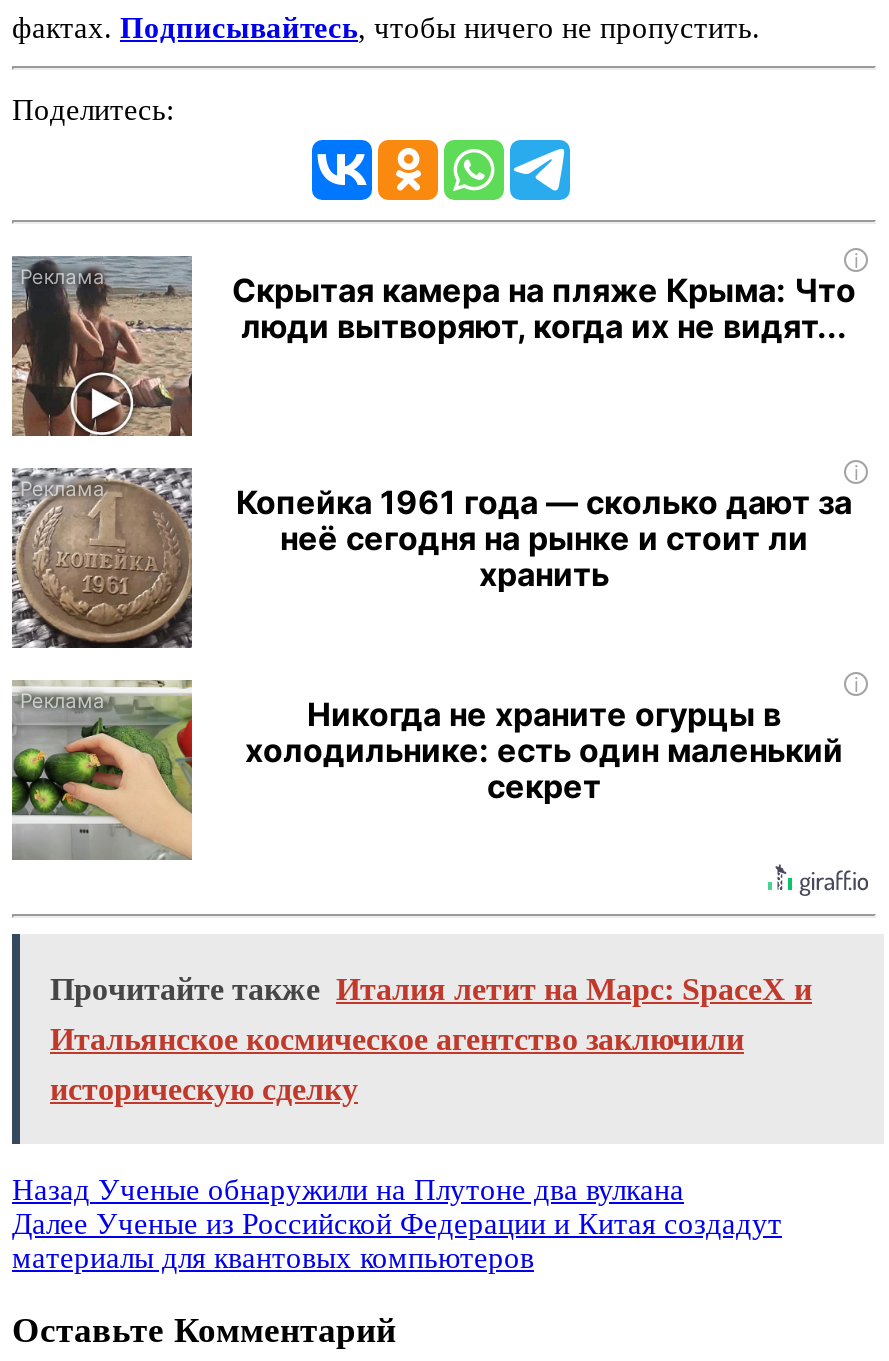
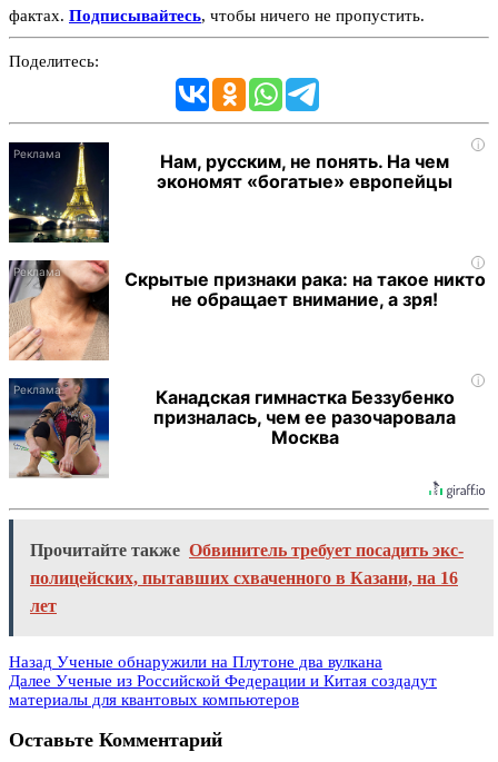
- [image]
+ [image]

- Скрытая камера на пляже Крыма: Что
- люди вытворяют, когда их не видят...
+ Нам, русским, не понять. На чем
+ экономят «богатые» европейцы

- [image]
- Копейка 1961 года — сколько дают за
- неё сегодня на рынке и стоит ли
- хранить
+ [image]
+ Скрытые признаки рака: на такое никто
+ не обращает внимание, а зря!

- [image]
- Никогда не храните огурцы в
- холодильнике: есть один маленький
- секрет
+ [image]
+ Канадская гимнастка Беззубенко
+ призналась, чем ее разочаровала
+ Москва

- Прочитайте также Италия летит на Марс: SpaceX и
+ Прочитайте также Обвинитель требует посадить экс-

- Итальянское космическое агентство заключили
+ полицейских, пытавших схваченного в Казани, на 16

- историческую сделку
+ лет
